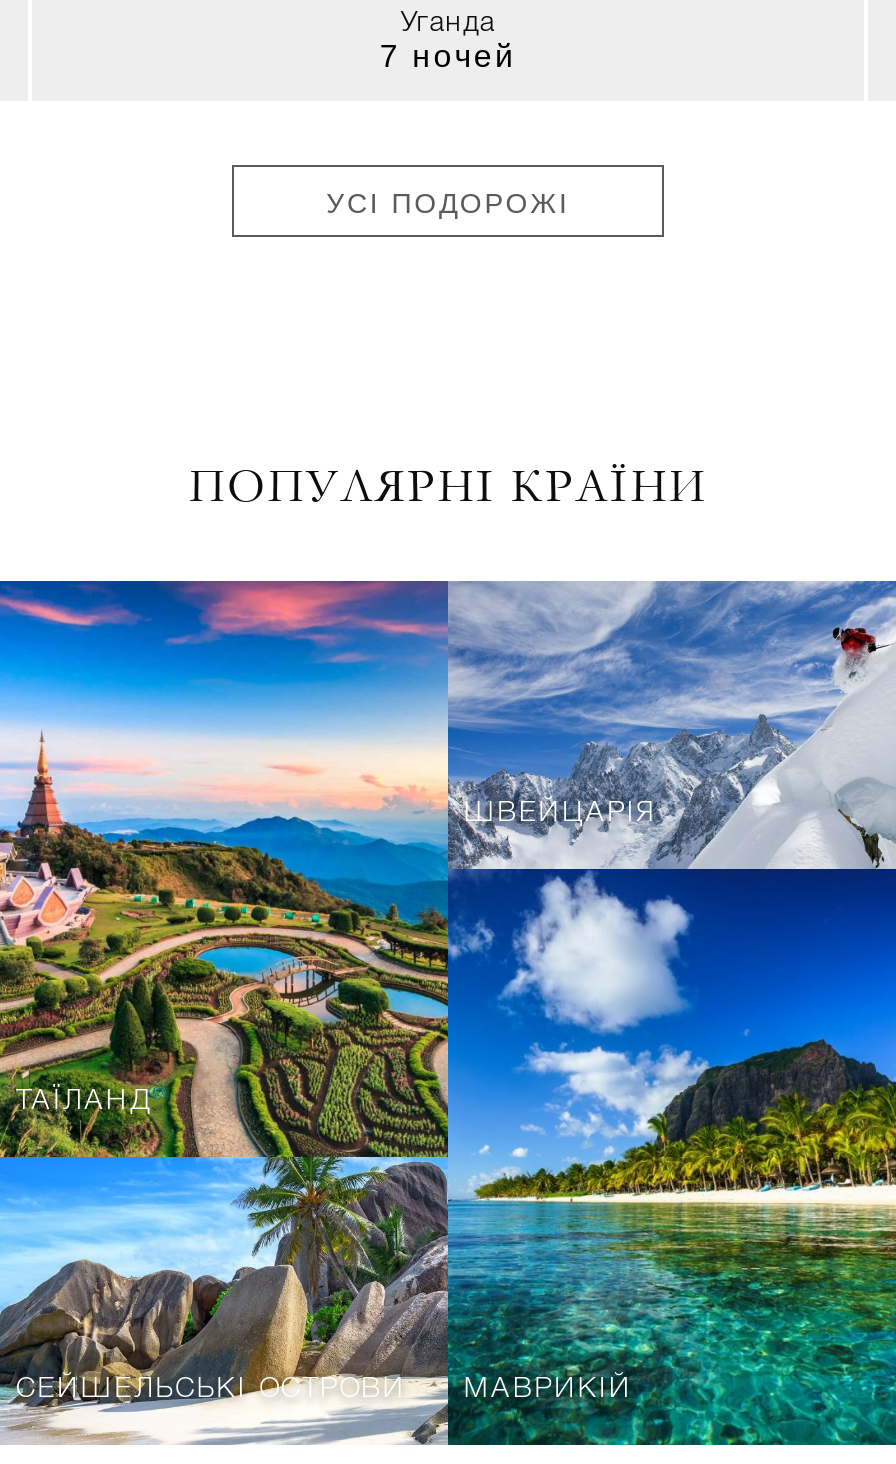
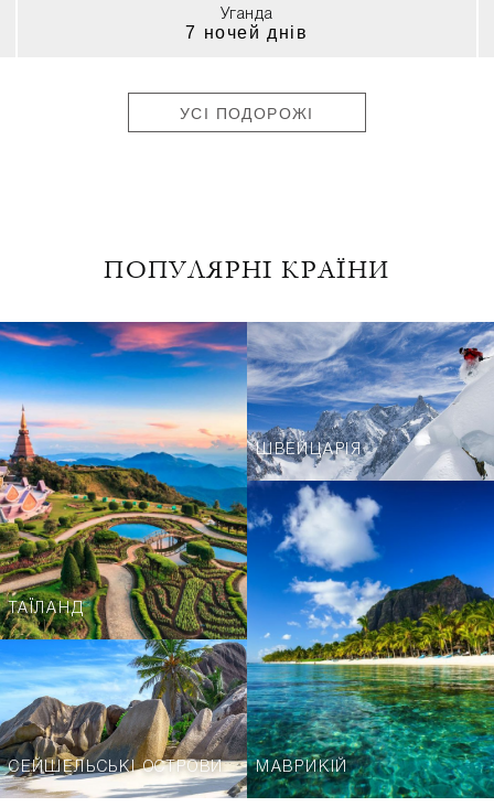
- 7 ночей
+ 7 ночей днів
